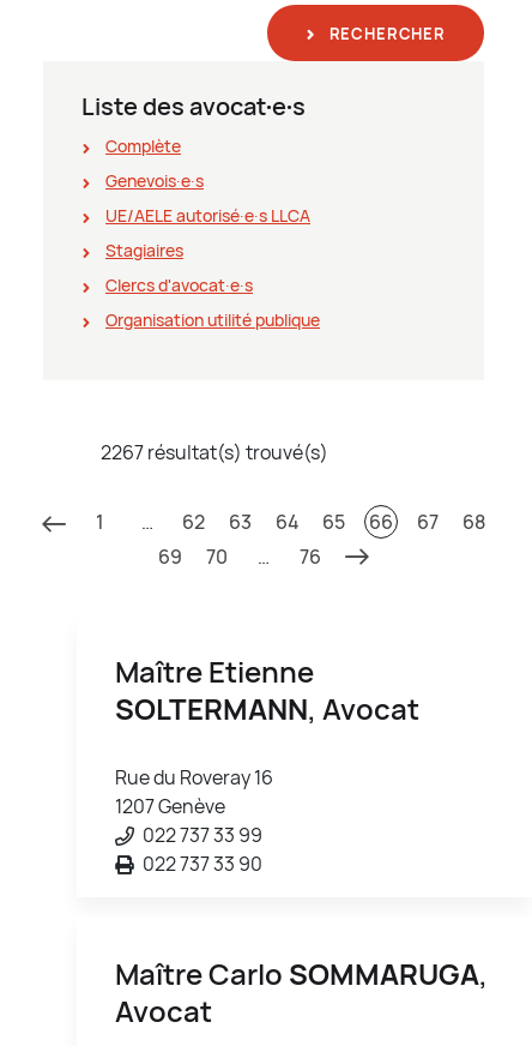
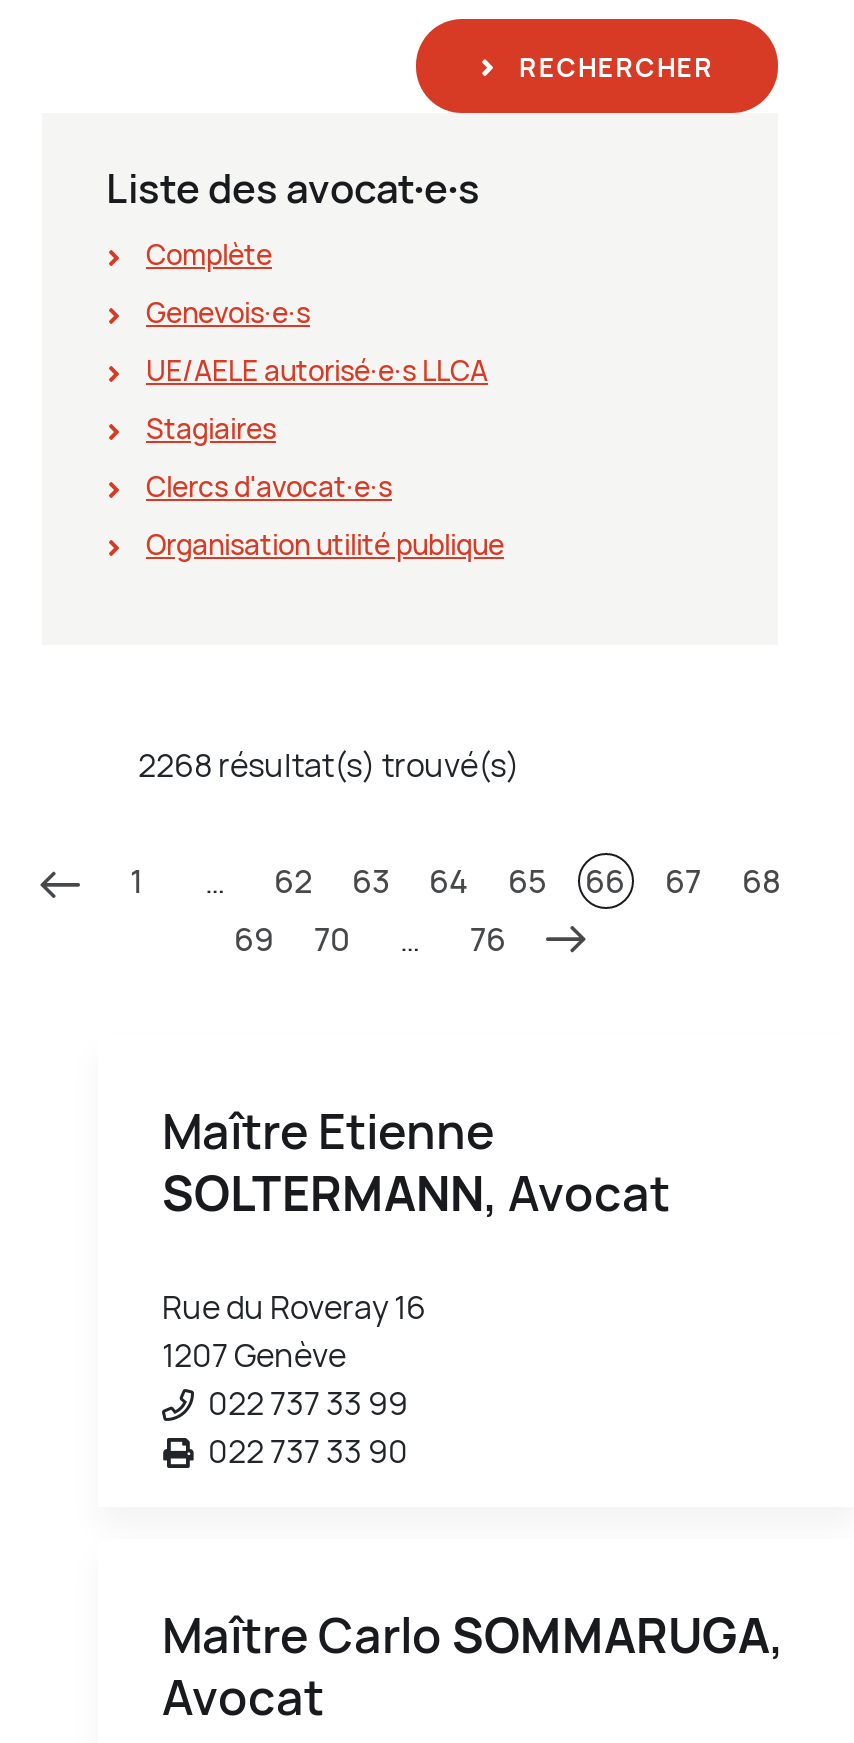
- 2267 résultat(s) trouvé(s)
+ 2268 résultat(s) trouvé(s)
